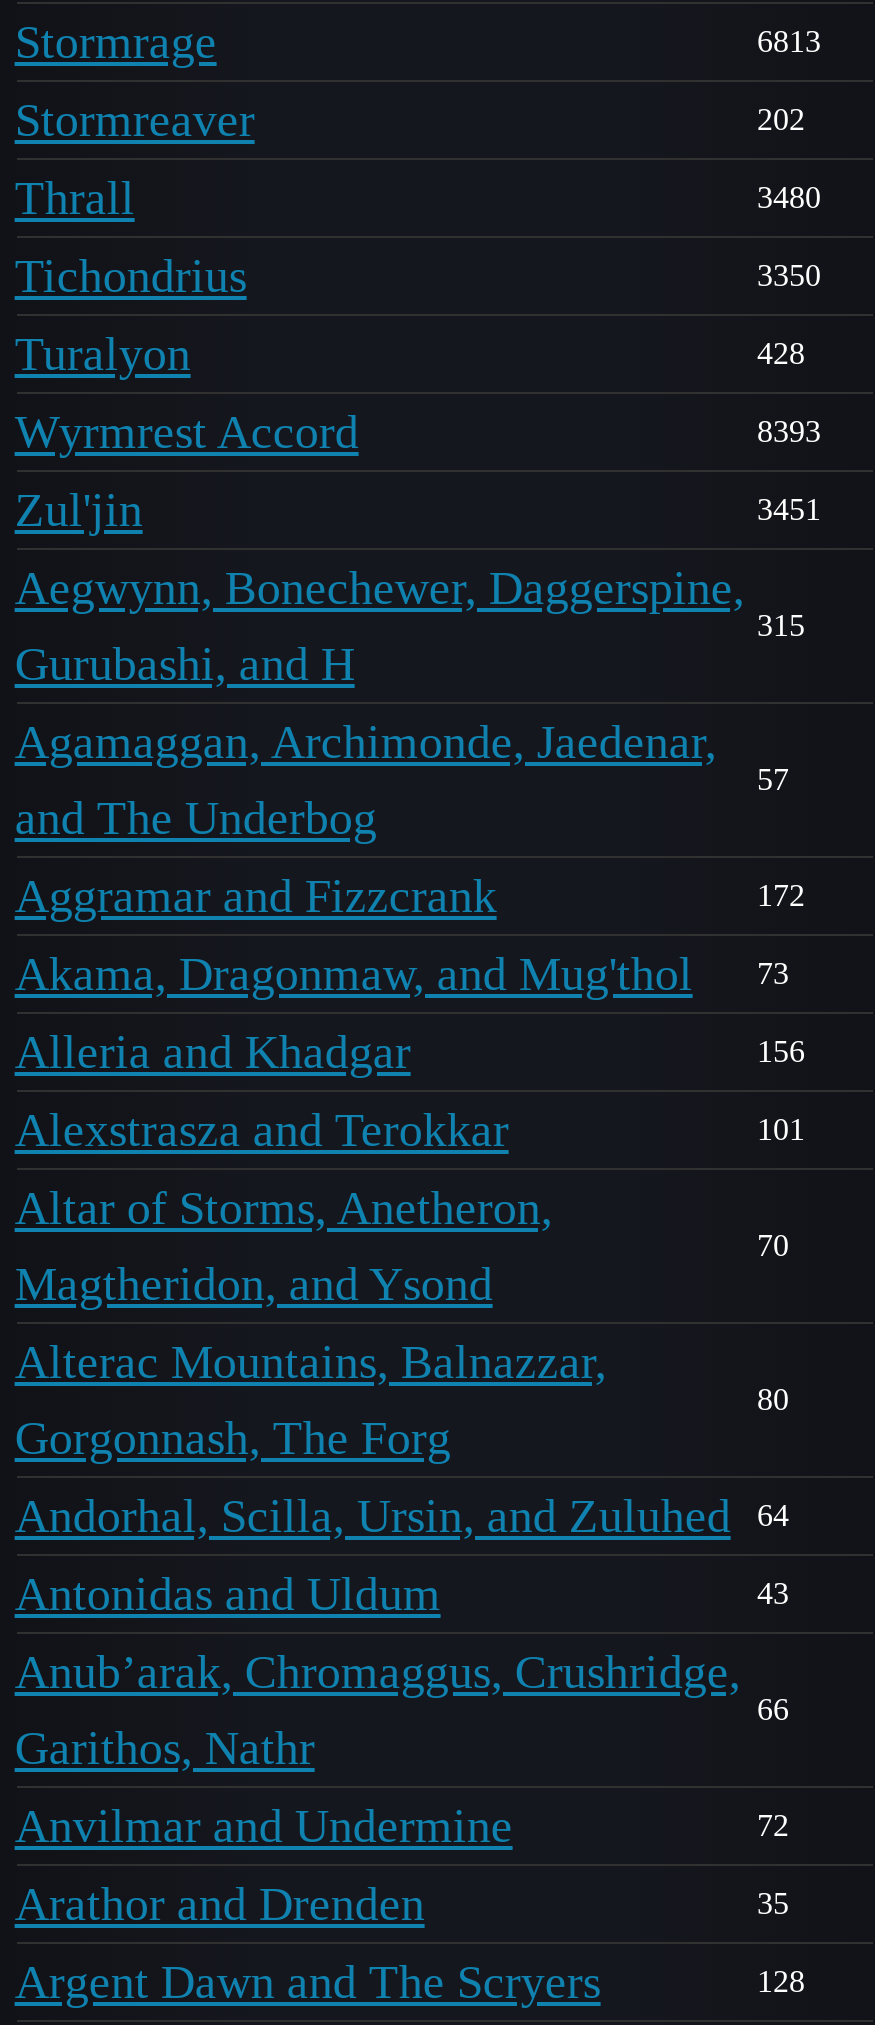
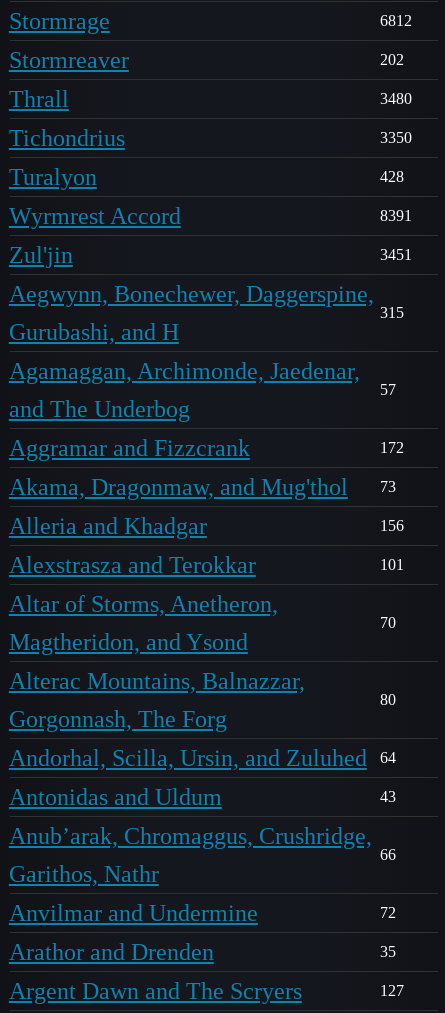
- 6813
+ 6812

- 8393
+ 8391

- 128
+ 127
